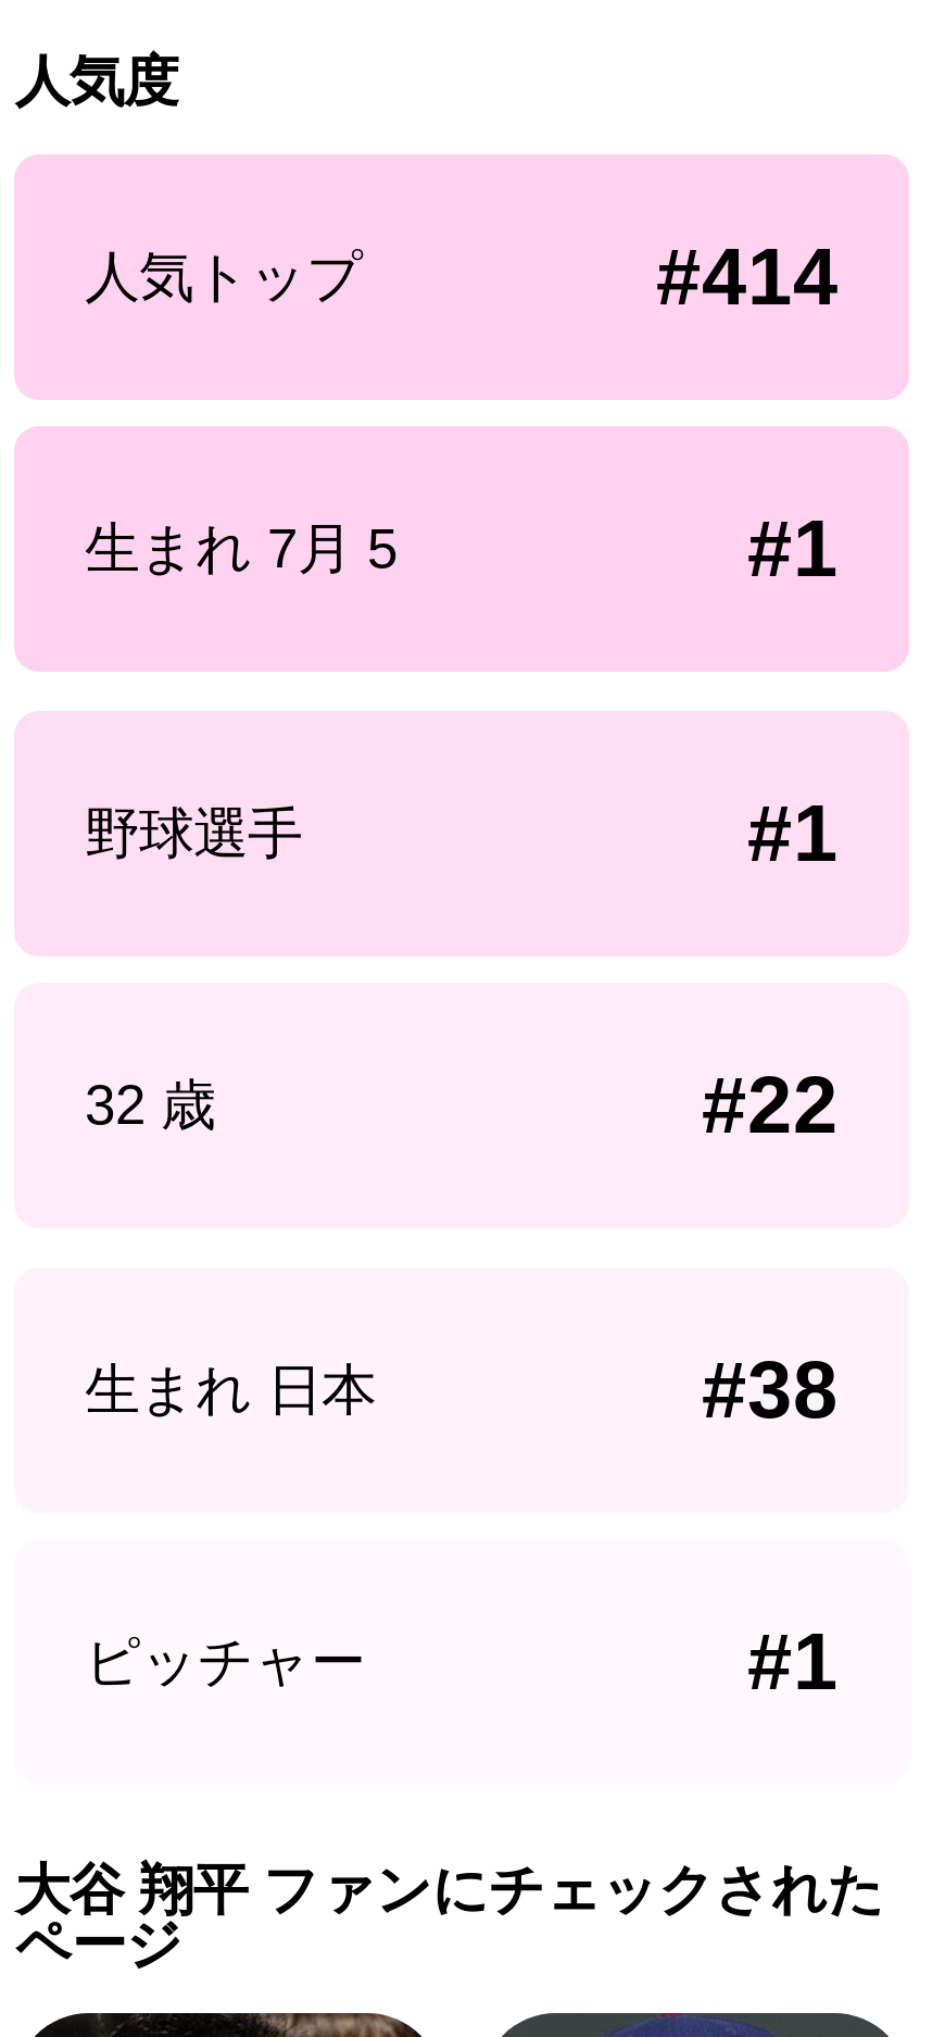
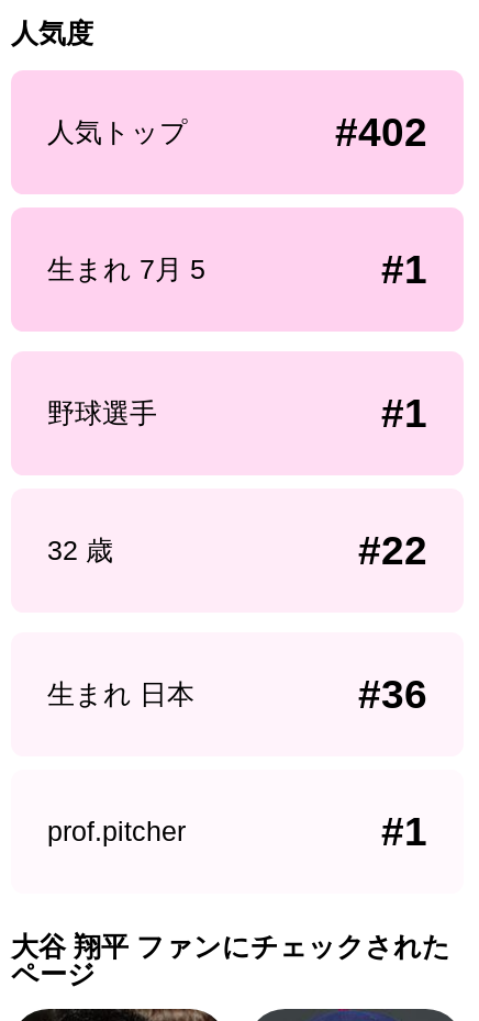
- #414
+ #402

- #38
+ #36

- ピッチャー
+ prof.pitcher
